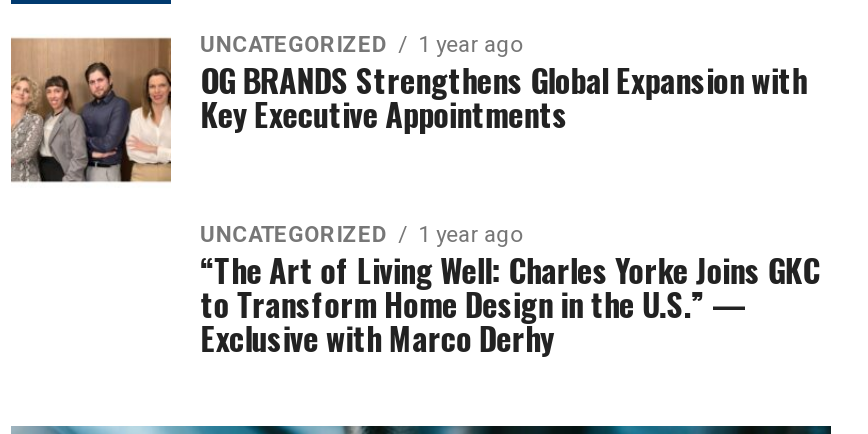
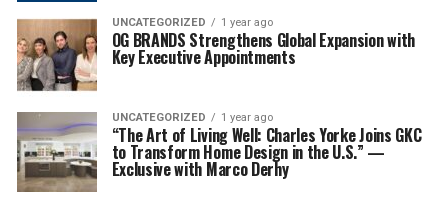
+ [image]
